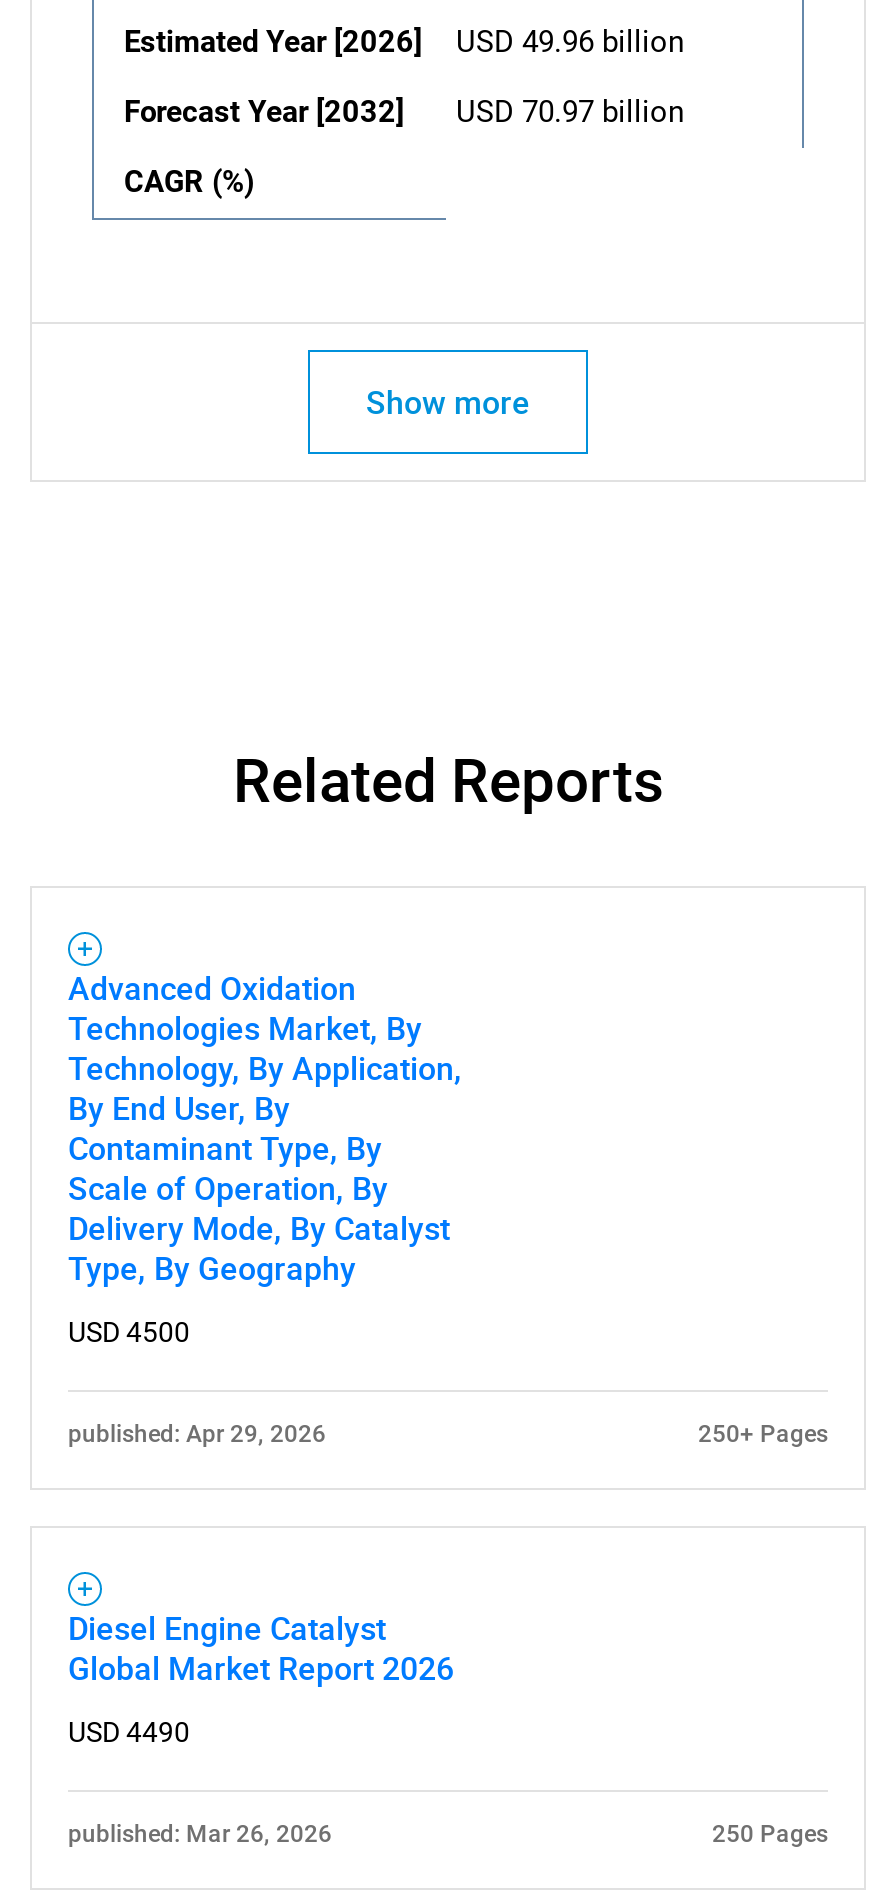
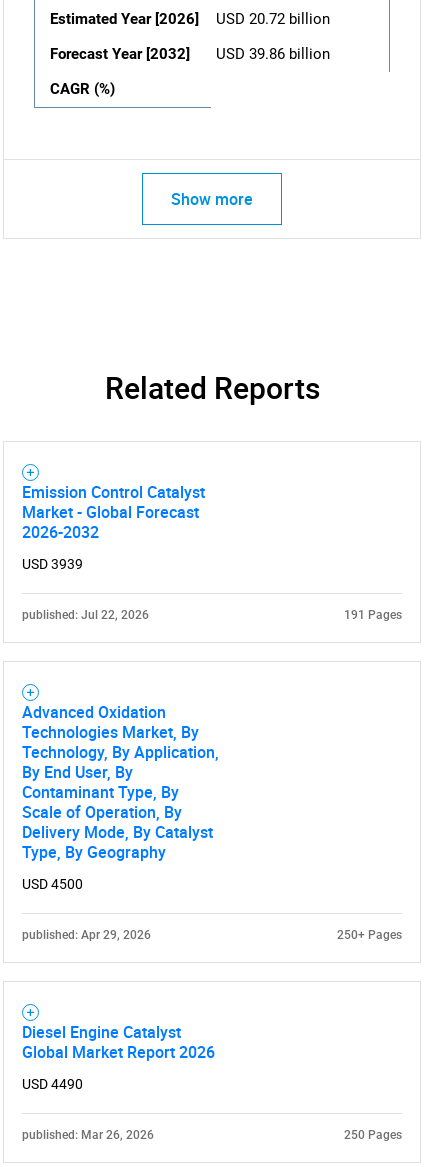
- Estimated Year [2026] USD 49.96 billion
+ Estimated Year [2026] USD 20.72 billion

- Forecast Year [2032] USD 70.97 billion
+ Forecast Year [2032] USD 39.86 billion

+ Emission Control Catalyst
+ Market - Global Forecast
+ 2026-2032
+ USD 3939
+ published: Jul 22, 2026
+ 191 Pages
